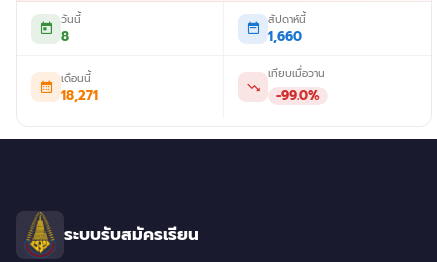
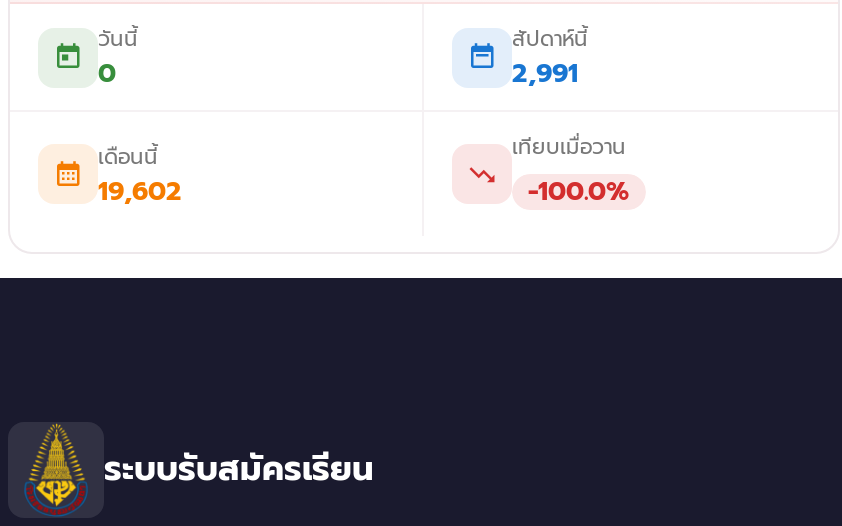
- 8
+ 0

- 1,660
+ 2,991

- 18,271
+ 19,602

- -99.0%
+ -100.0%
